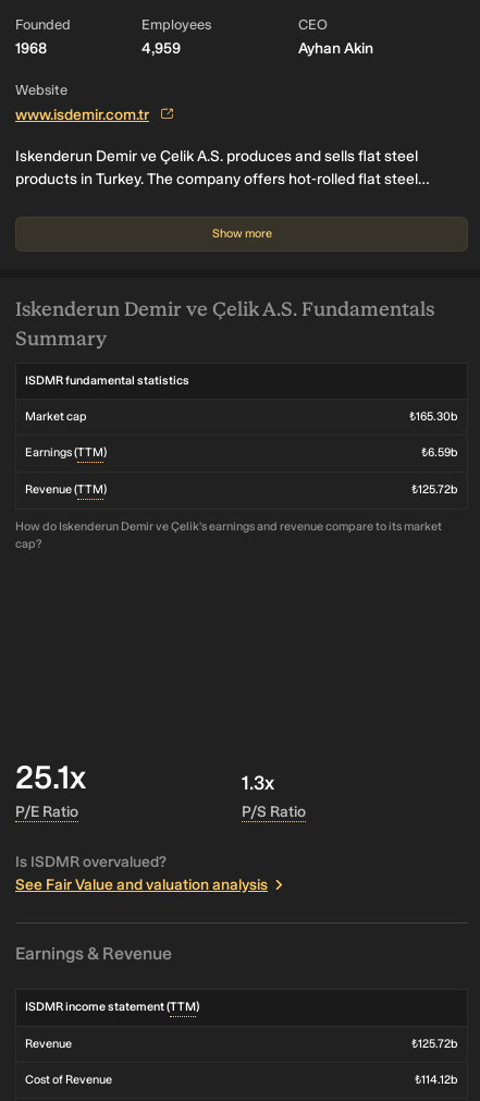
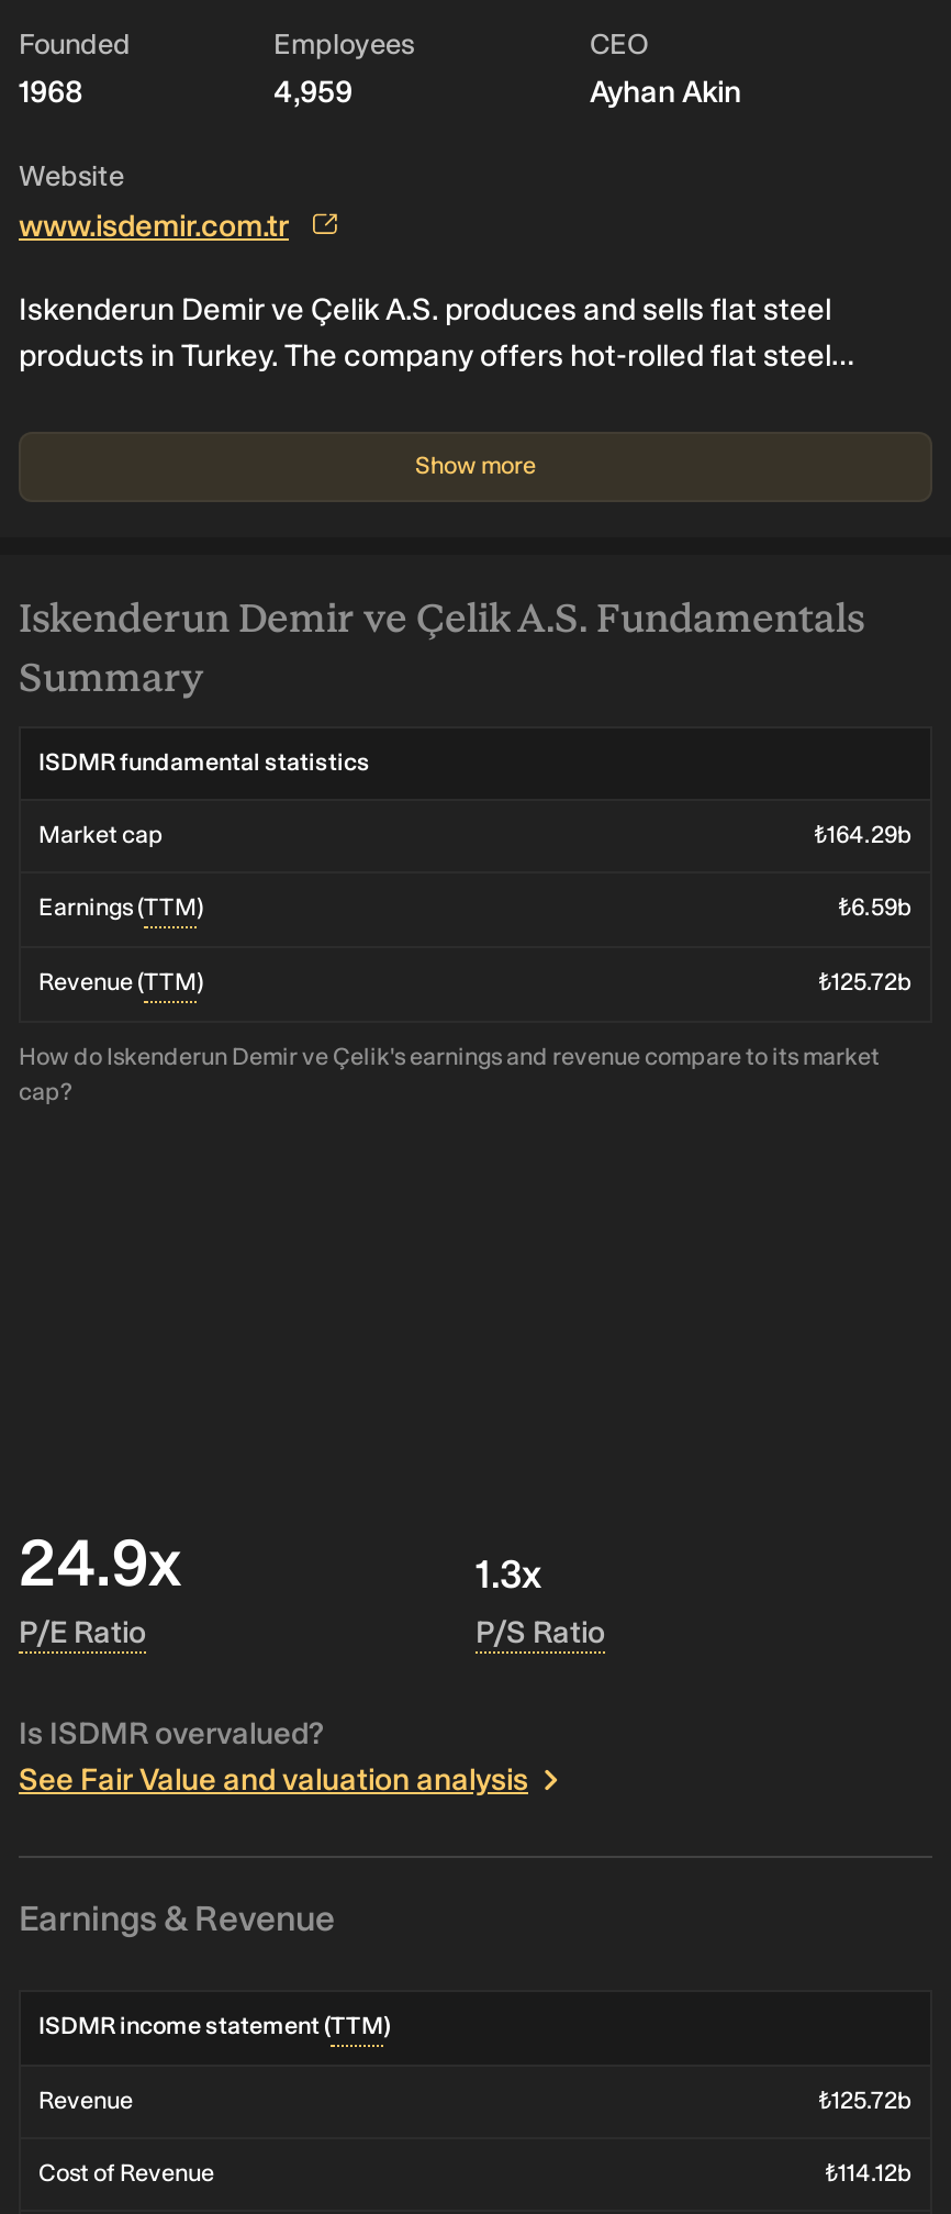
- ₺165.30b
+ ₺164.29b

- 25.1x
+ 24.9x
